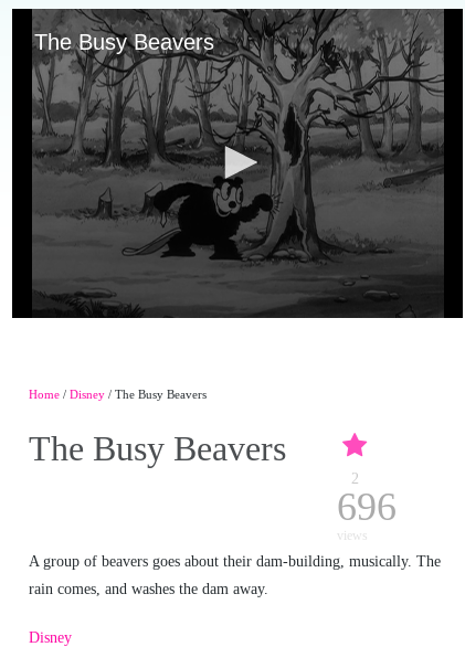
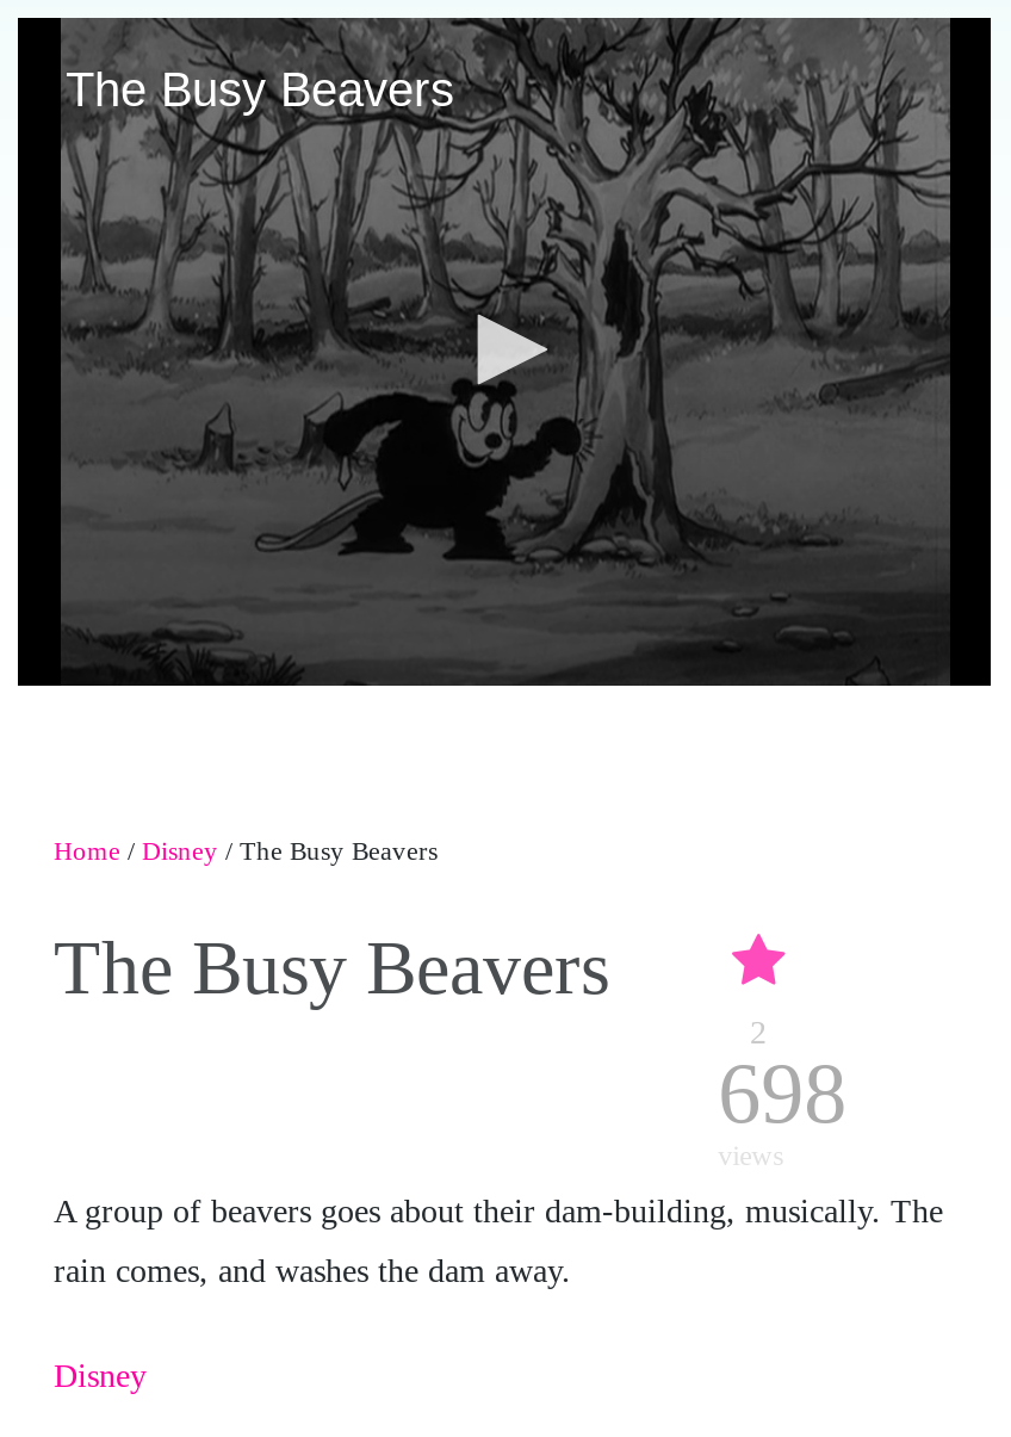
- 696
+ 698
